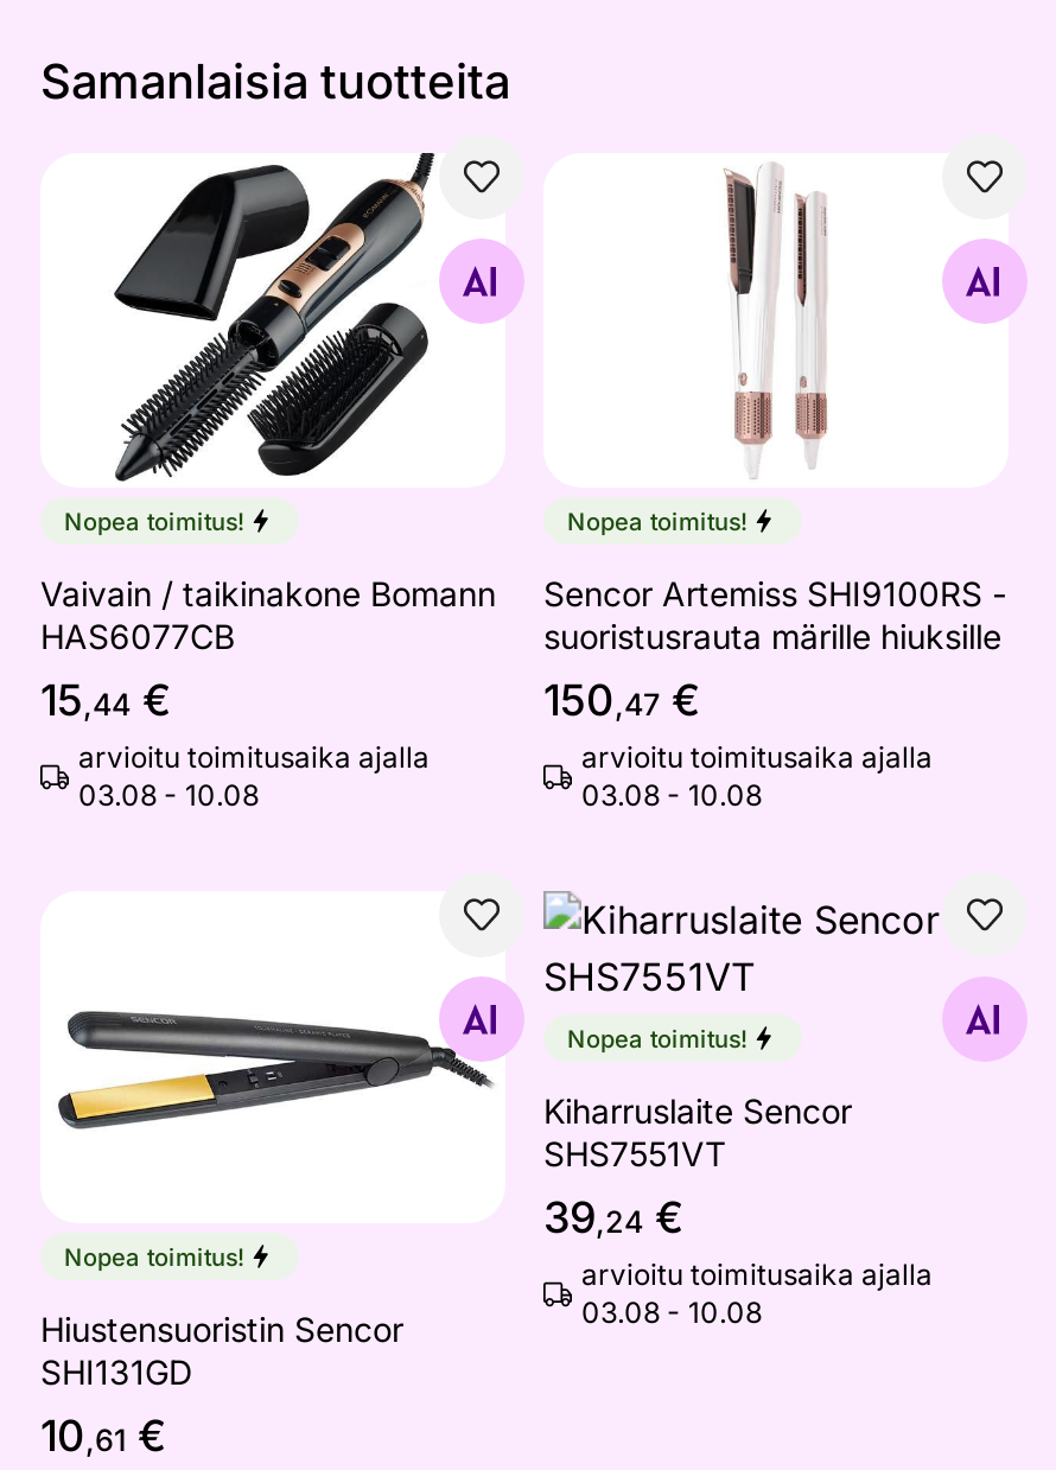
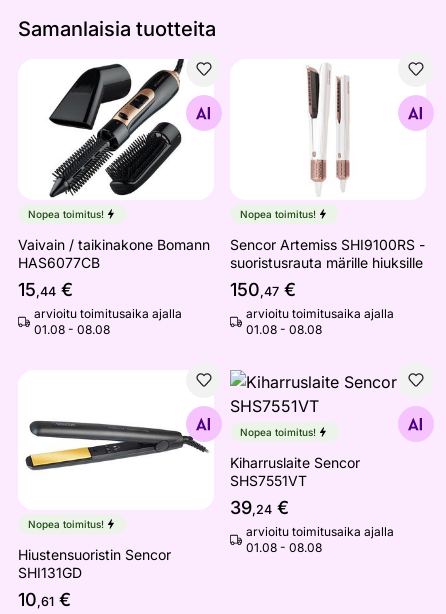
- 03.08 - 10.08
+ 01.08 - 08.08

- 03.08 - 10.08
+ 01.08 - 08.08

- 03.08 - 10.08
+ 01.08 - 08.08
